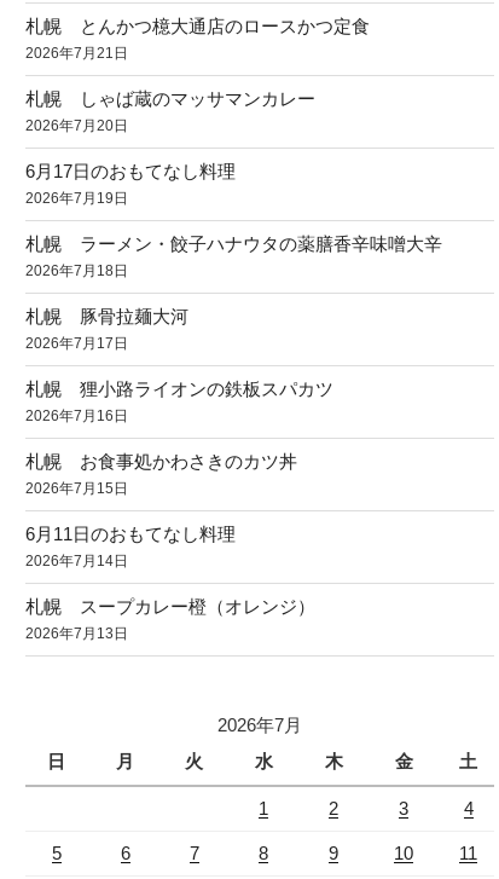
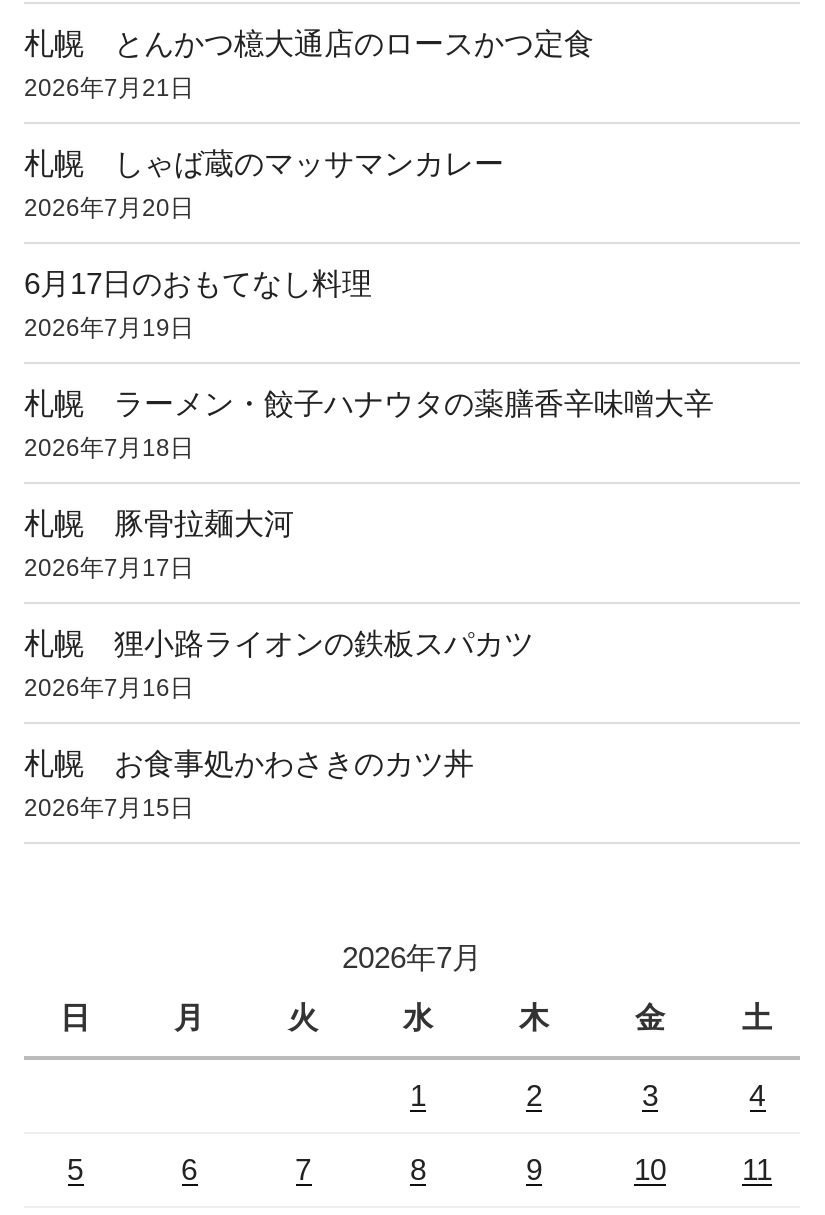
- 6月11日のおもてなし料理
- 2026年7月14日
- 札幌 スープカレー橙（オレンジ）
- 2026年7月13日
